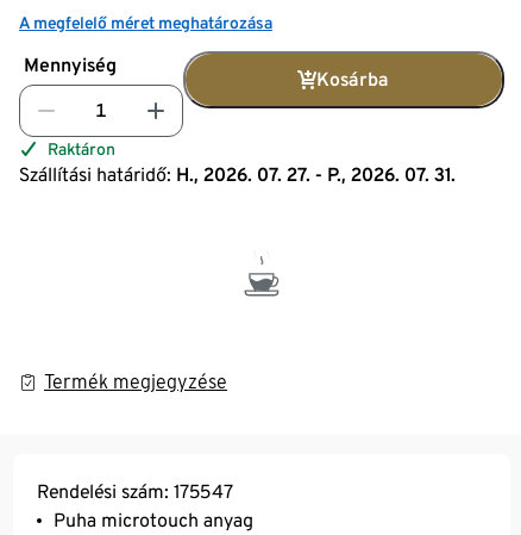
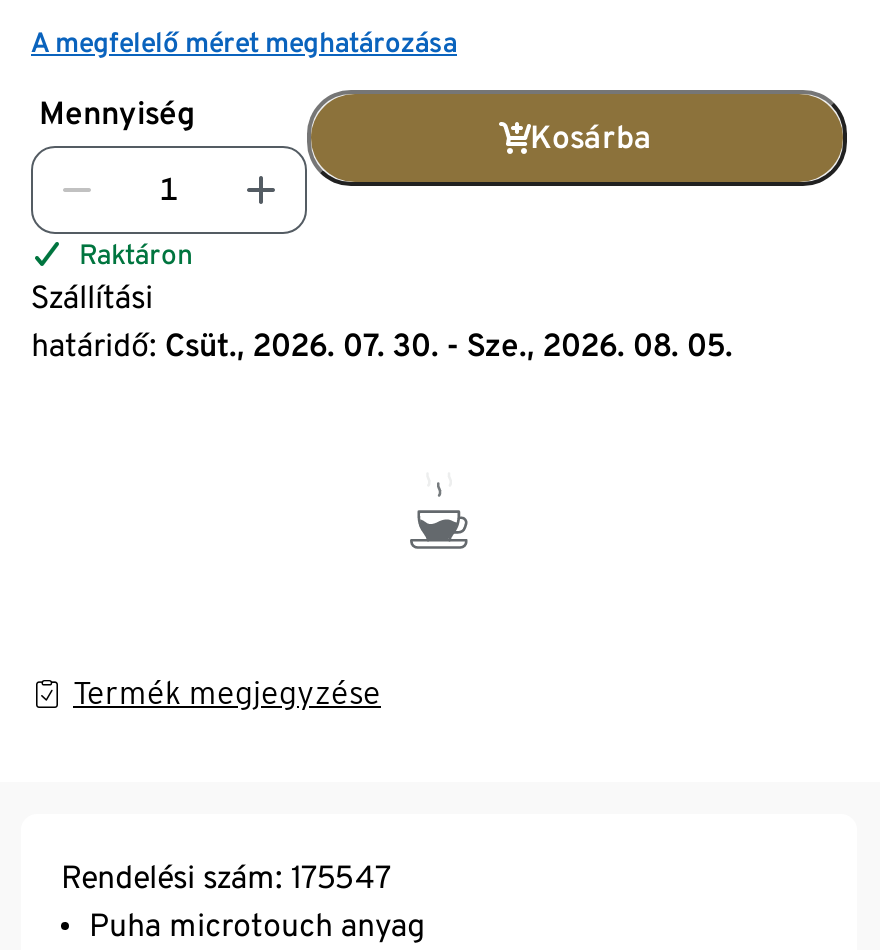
- Szállítási határidő: H., 2026. 07. 27. - P., 2026. 07. 31.
+ Szállítási
+ határidő: Csüt., 2026. 07. 30. - Sze., 2026. 08. 05.
